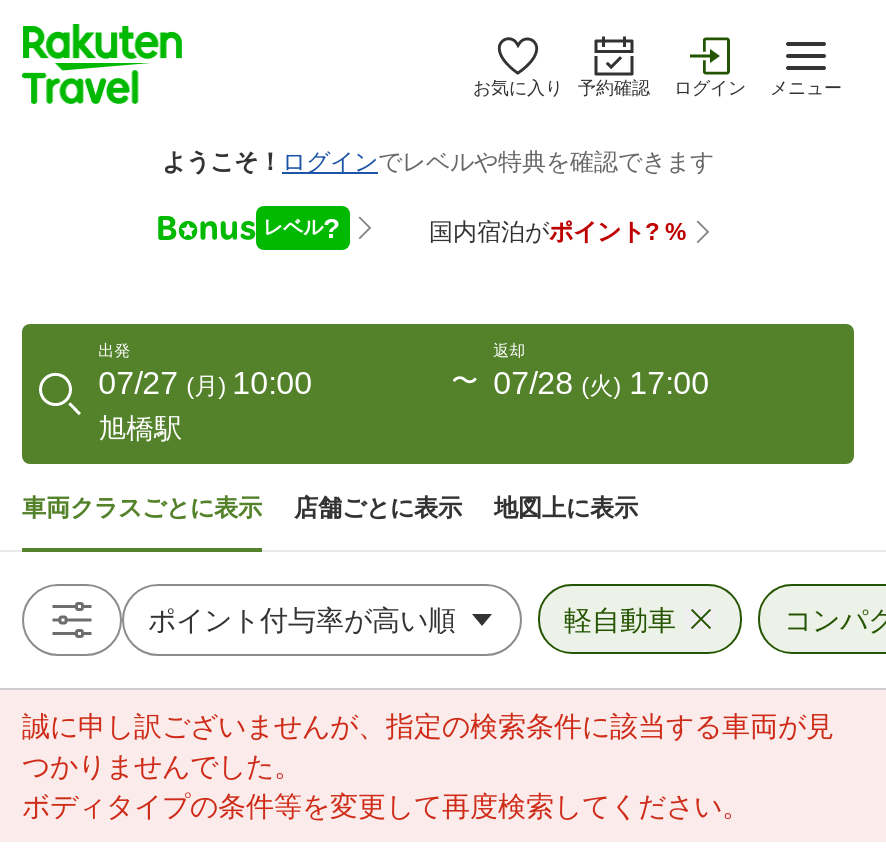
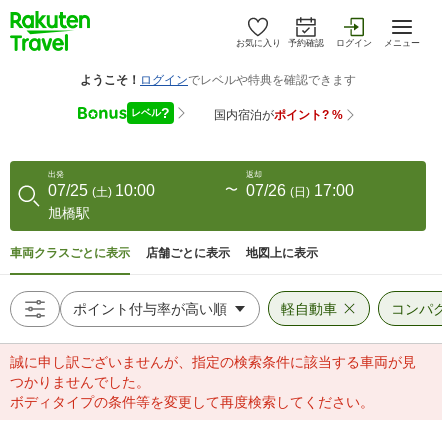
- 07/27 (月) 10:00
+ 07/25 (土) 10:00

- 07/28 (火) 17:00
+ 07/26 (日) 17:00
